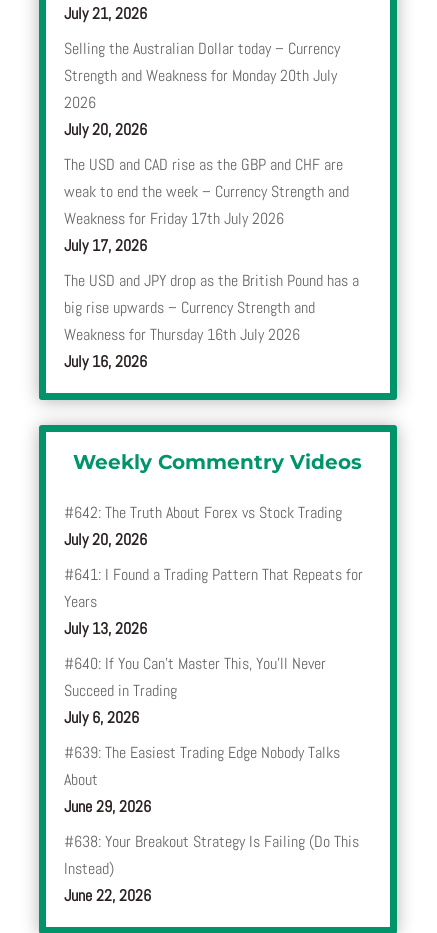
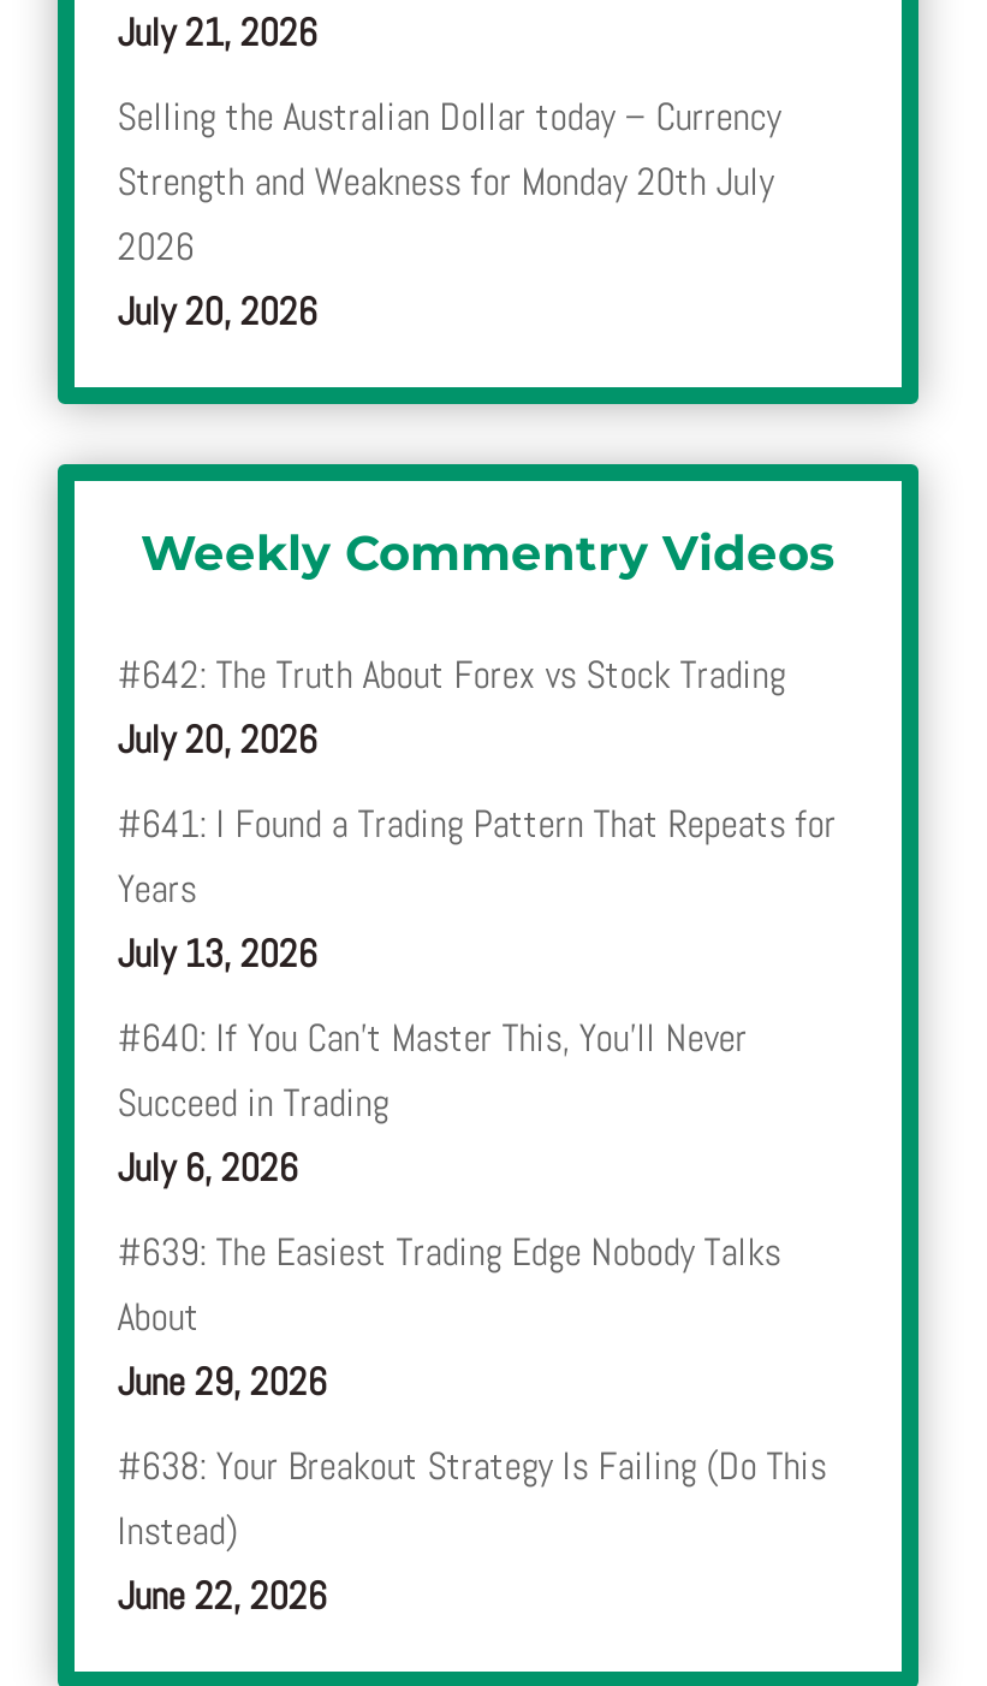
- The USD and CAD rise as the GBP and CHF are
- weak to end the week – Currency Strength and
- Weakness for Friday 17th July 2026
- July 17, 2026
- The USD and JPY drop as the British Pound has a
- big rise upwards – Currency Strength and
- Weakness for Thursday 16th July 2026
- July 16, 2026
